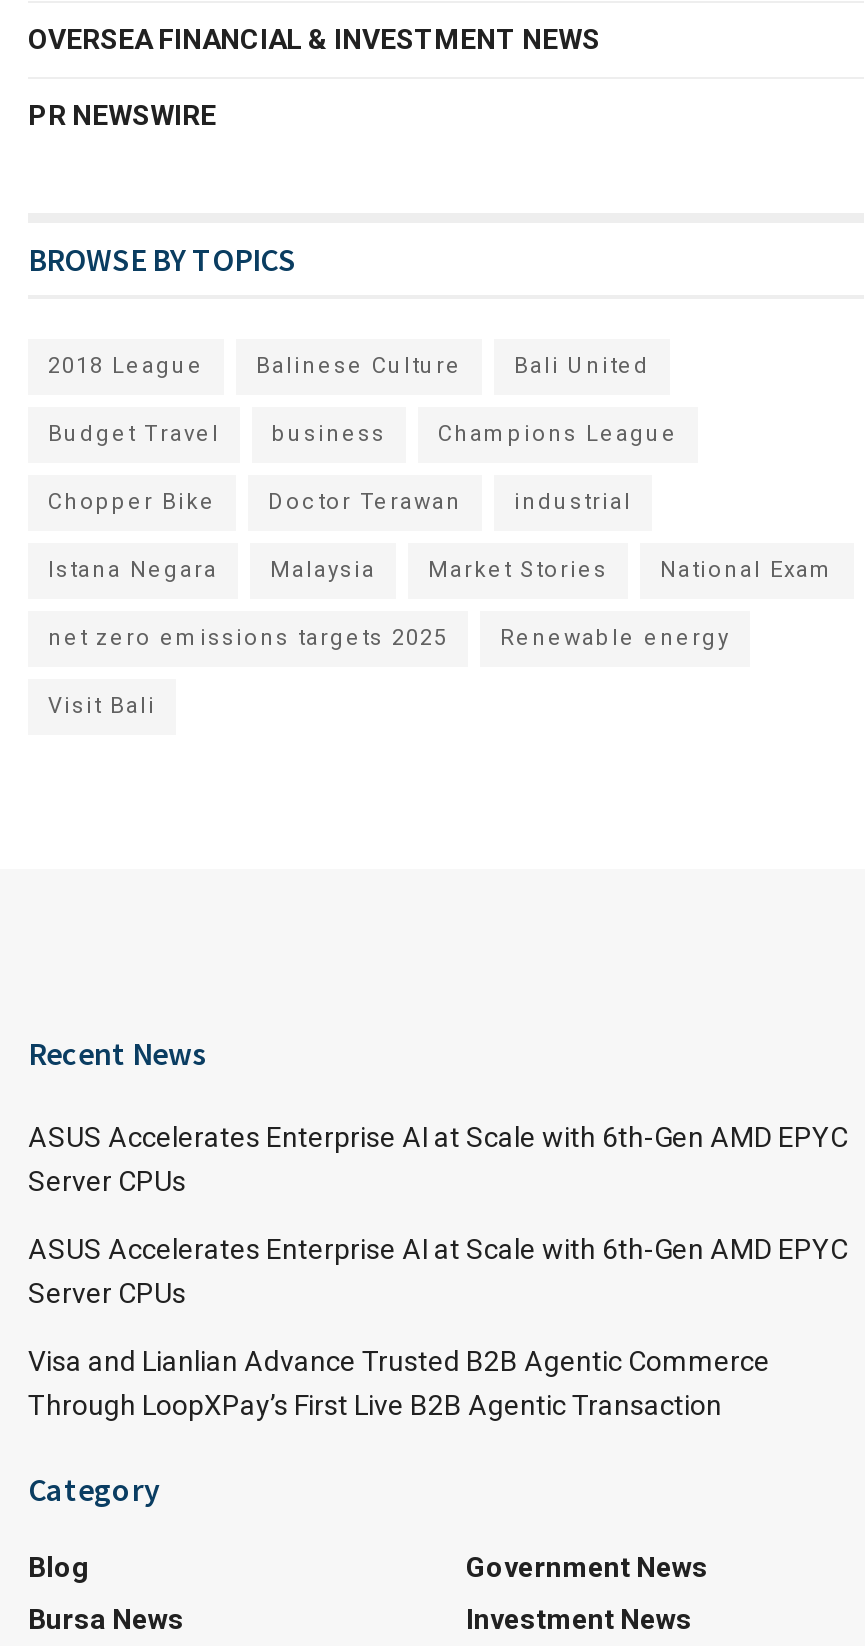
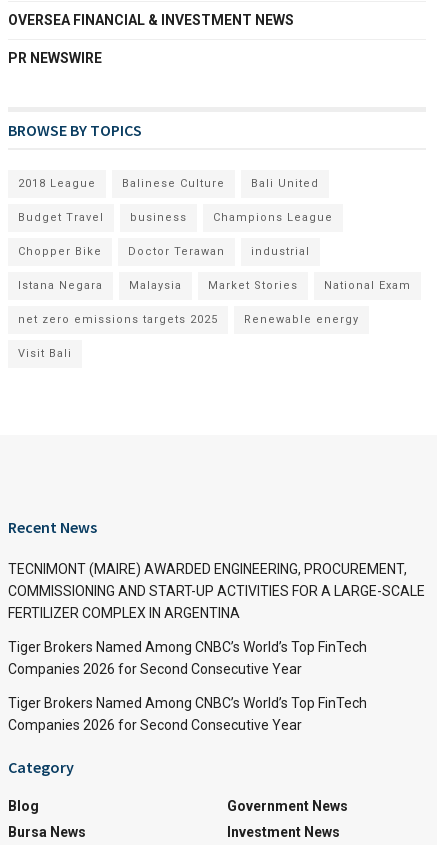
- ASUS Accelerates Enterprise AI at Scale with 6th-Gen AMD EPYC
- Server CPUs
+ TECNIMONT (MAIRE) AWARDED ENGINEERING, PROCUREMENT,
+ COMMISSIONING AND START-UP ACTIVITIES FOR A LARGE-SCALE
+ FERTILIZER COMPLEX IN ARGENTINA

- ASUS Accelerates Enterprise AI at Scale with 6th-Gen AMD EPYC
- Server CPUs
+ Tiger Brokers Named Among CNBC’s World’s Top FinTech
+ Companies 2026 for Second Consecutive Year

- Visa and Lianlian Advance Trusted B2B Agentic Commerce
- Through LoopXPay’s First Live B2B Agentic Transaction
+ Tiger Brokers Named Among CNBC’s World’s Top FinTech
+ Companies 2026 for Second Consecutive Year
